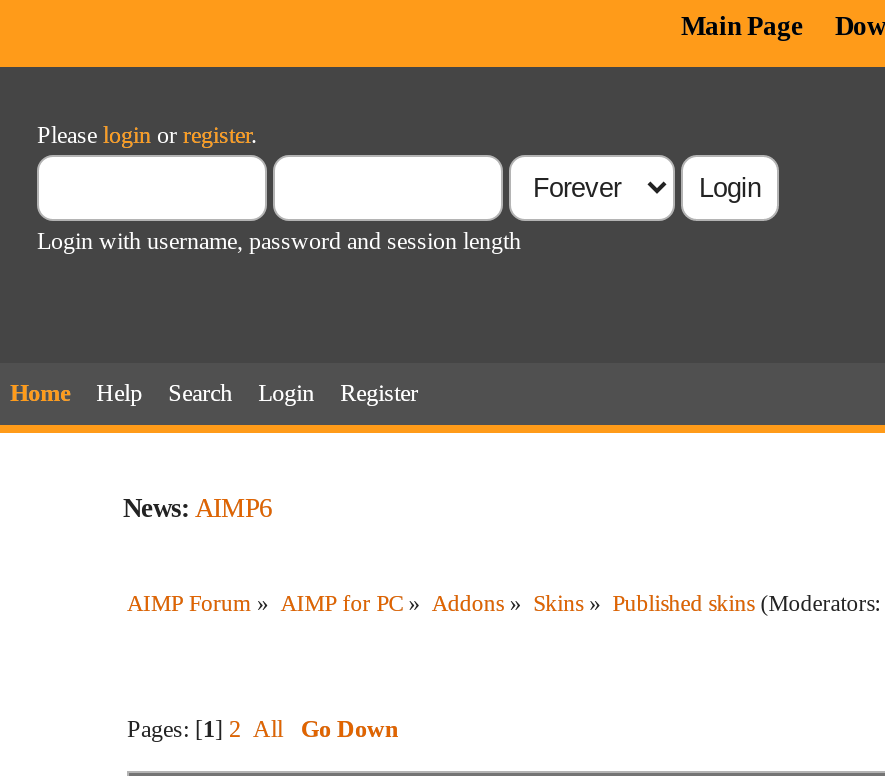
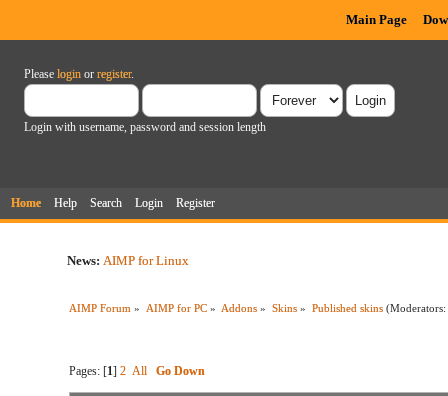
- News: AIMP6
+ News: AIMP for Linux
